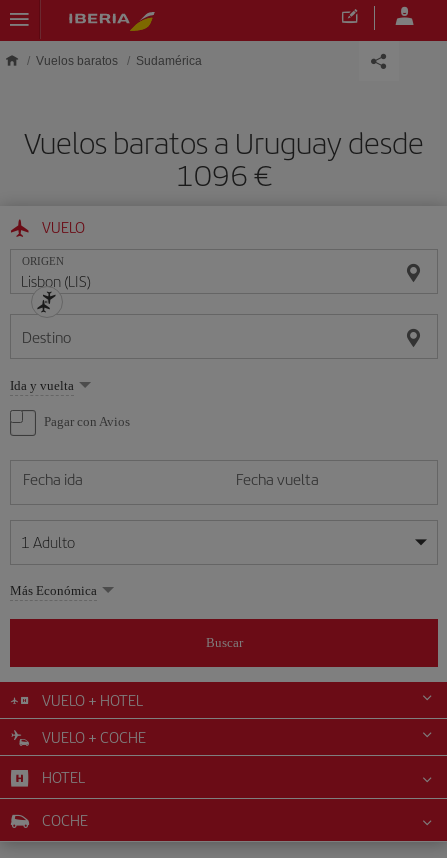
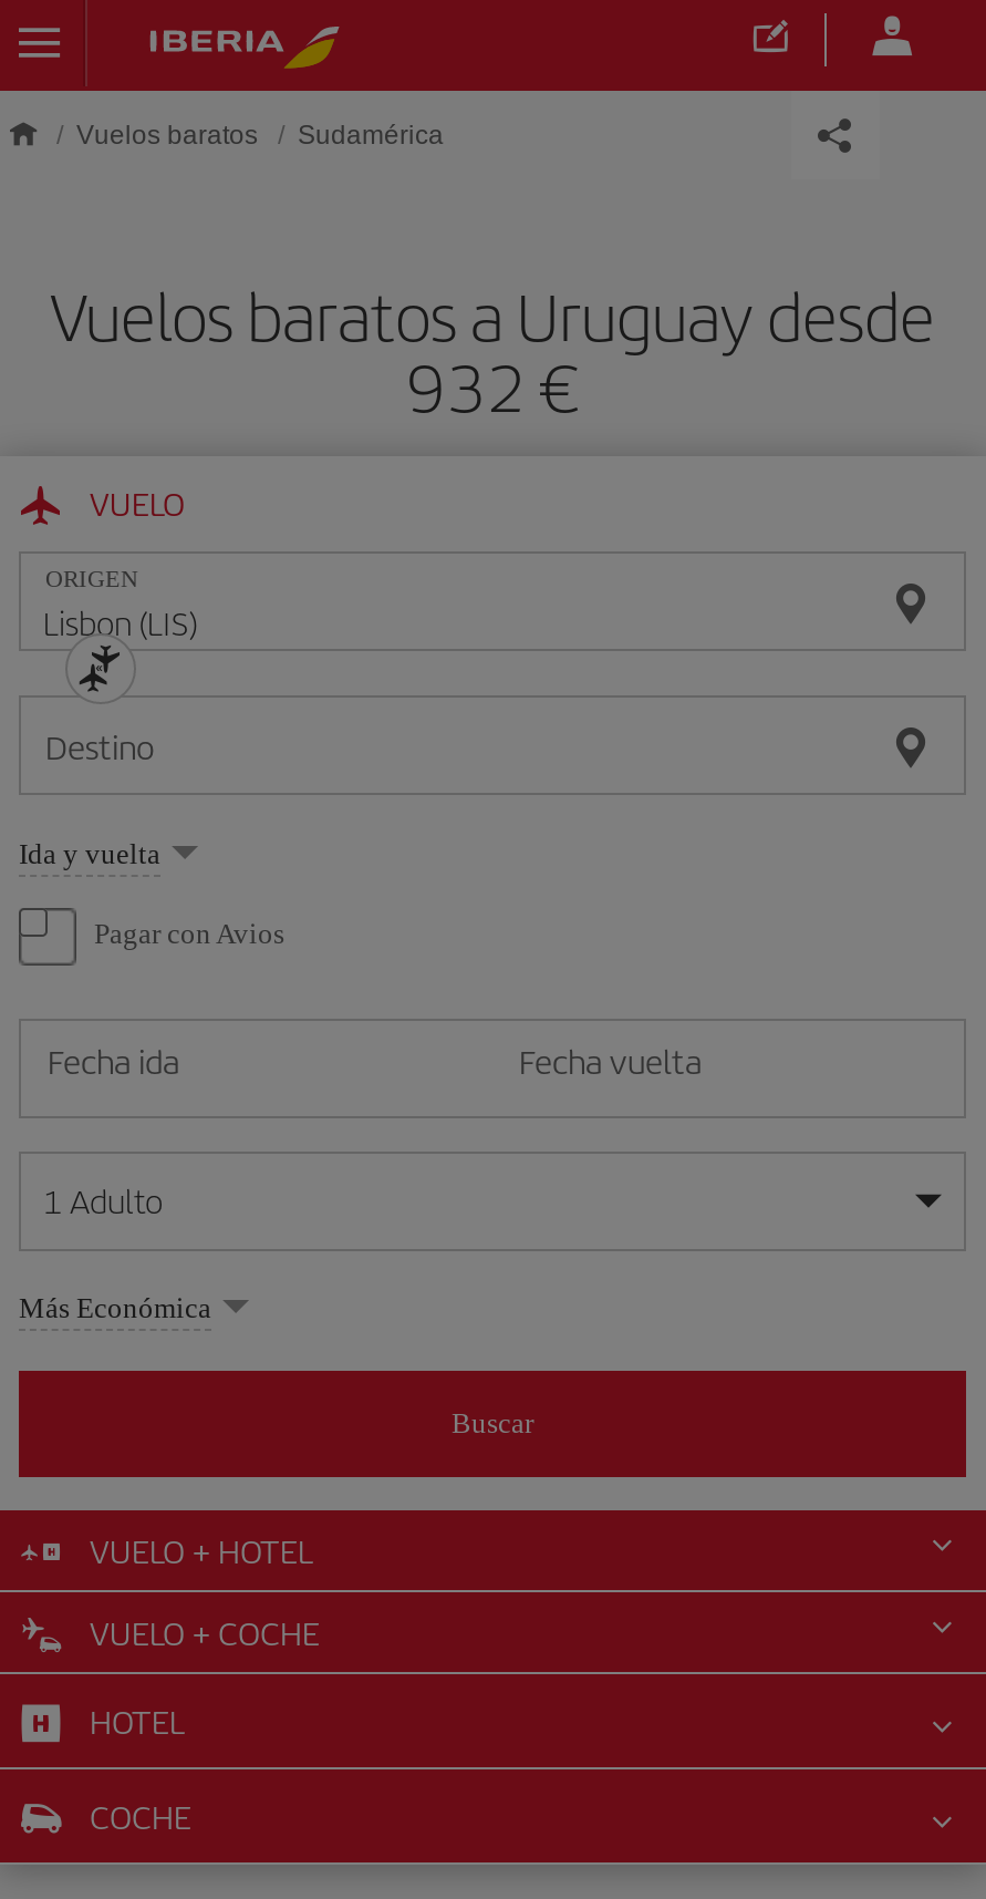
- 1096 €
+ 932 €
